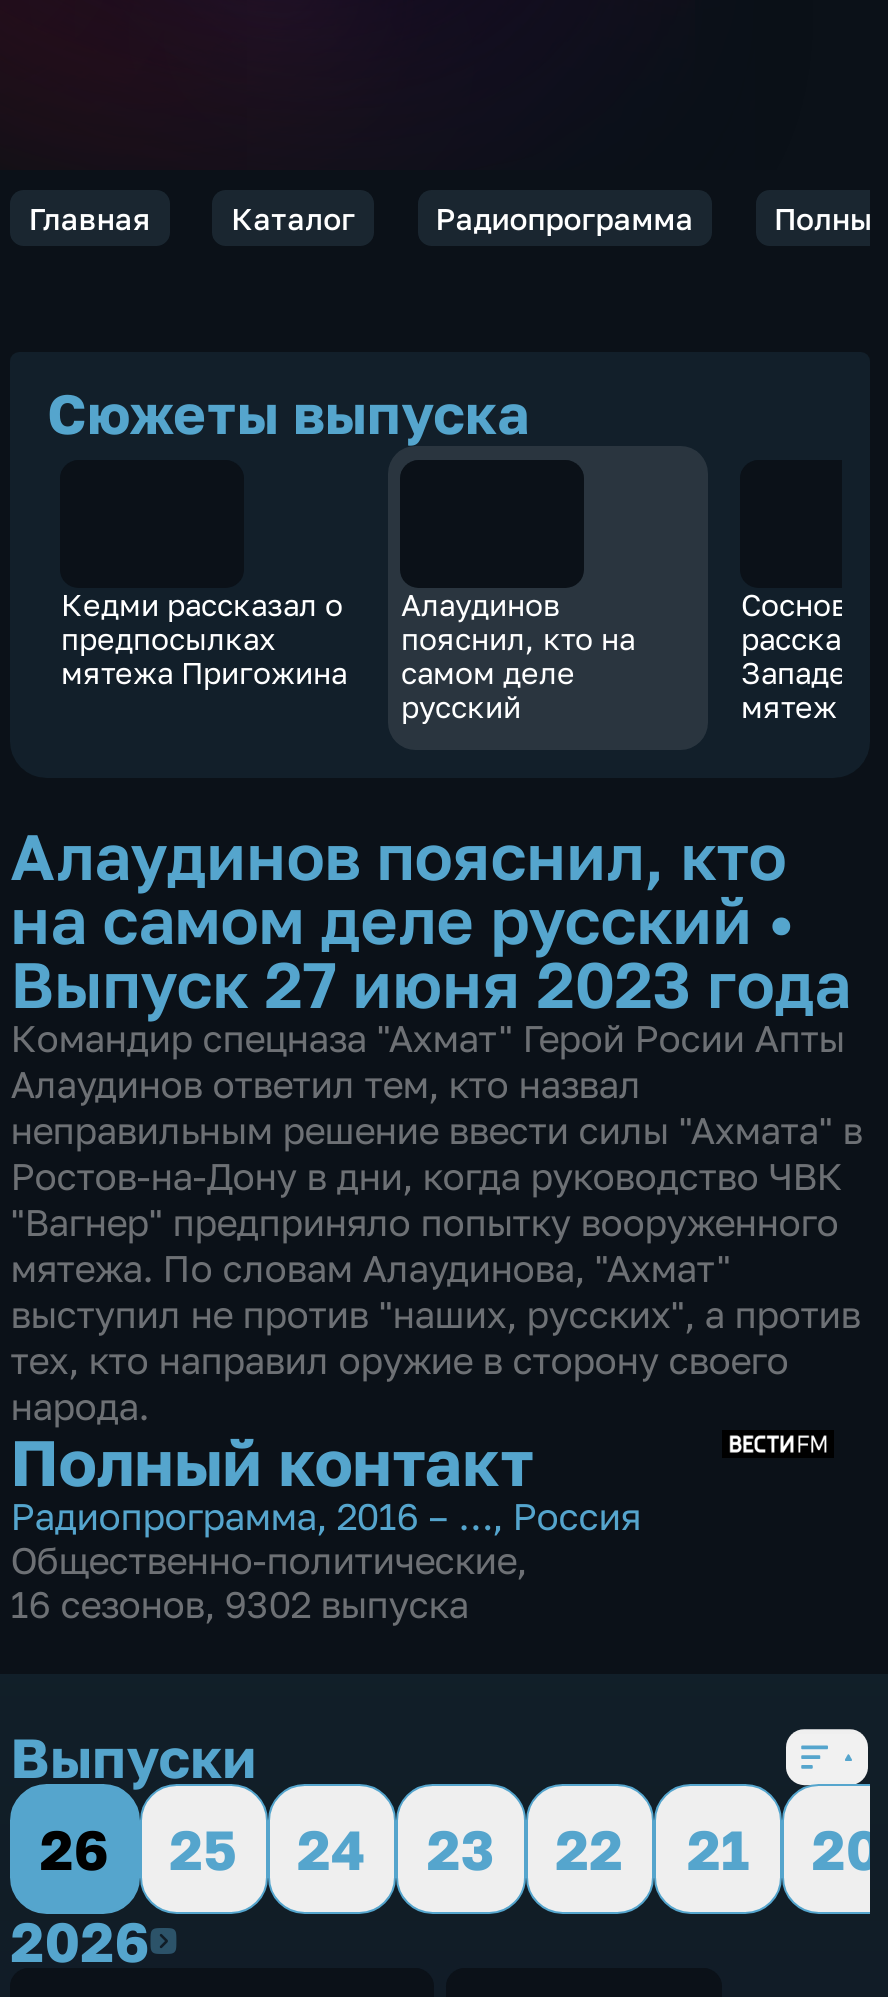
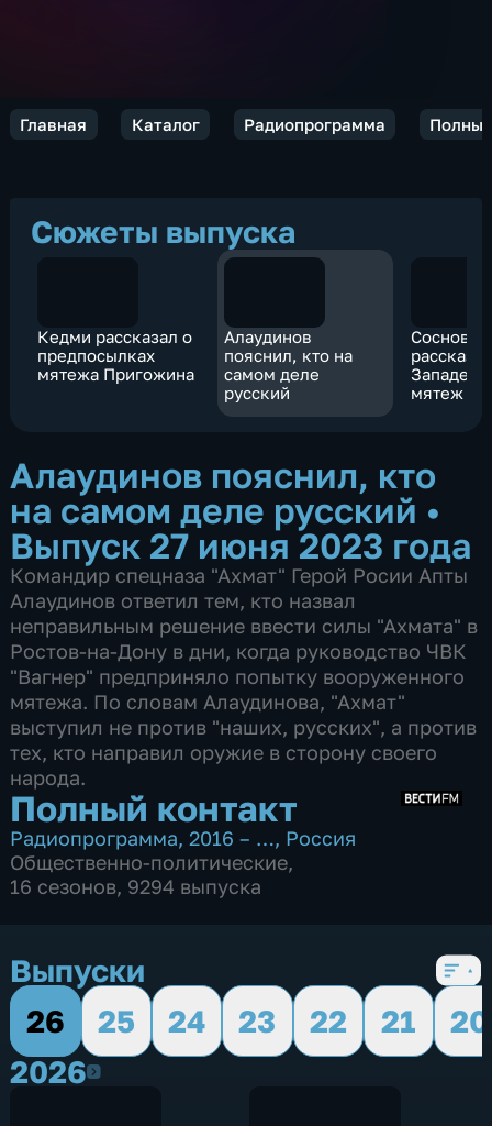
- 16 сезонов, 9302 выпуска
+ 16 сезонов, 9294 выпуска
